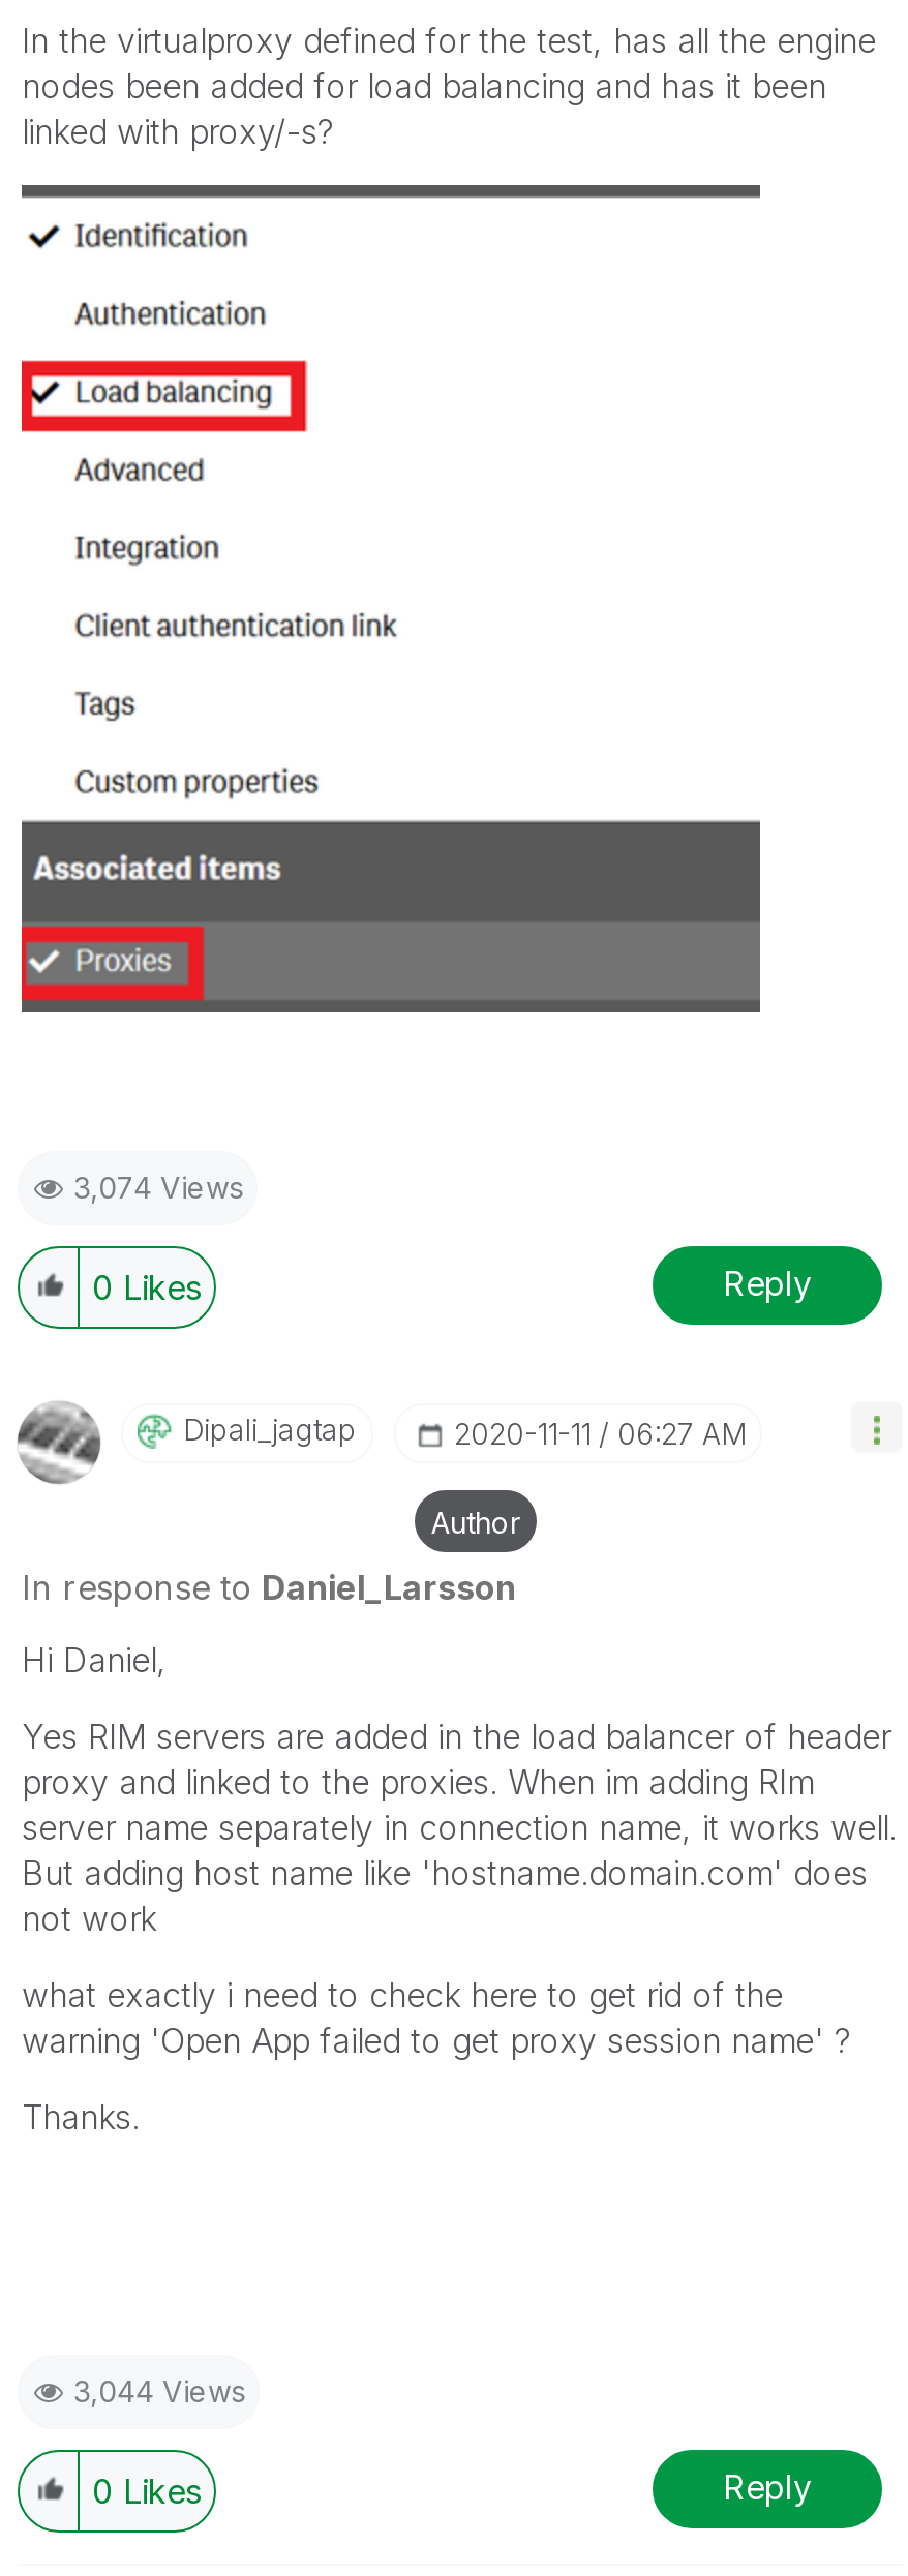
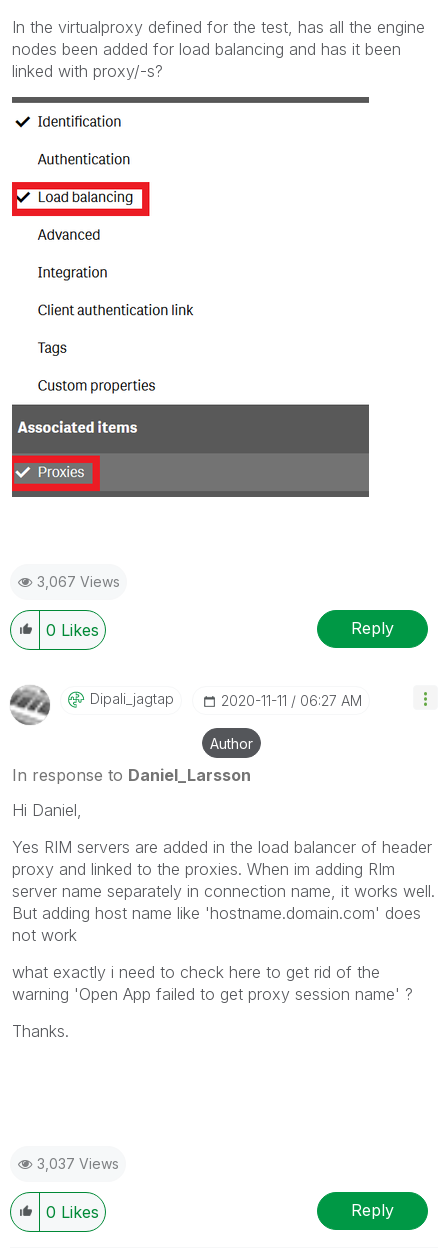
- 3,074 Views
+ 3,067 Views

- 3,044 Views
+ 3,037 Views
